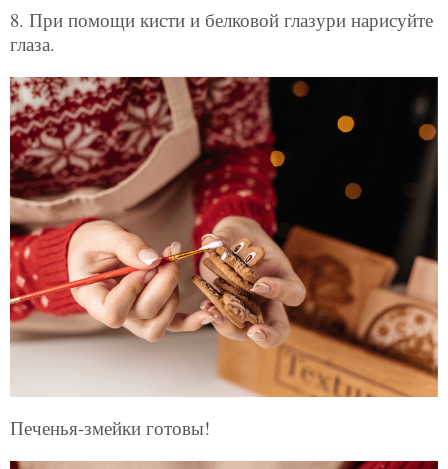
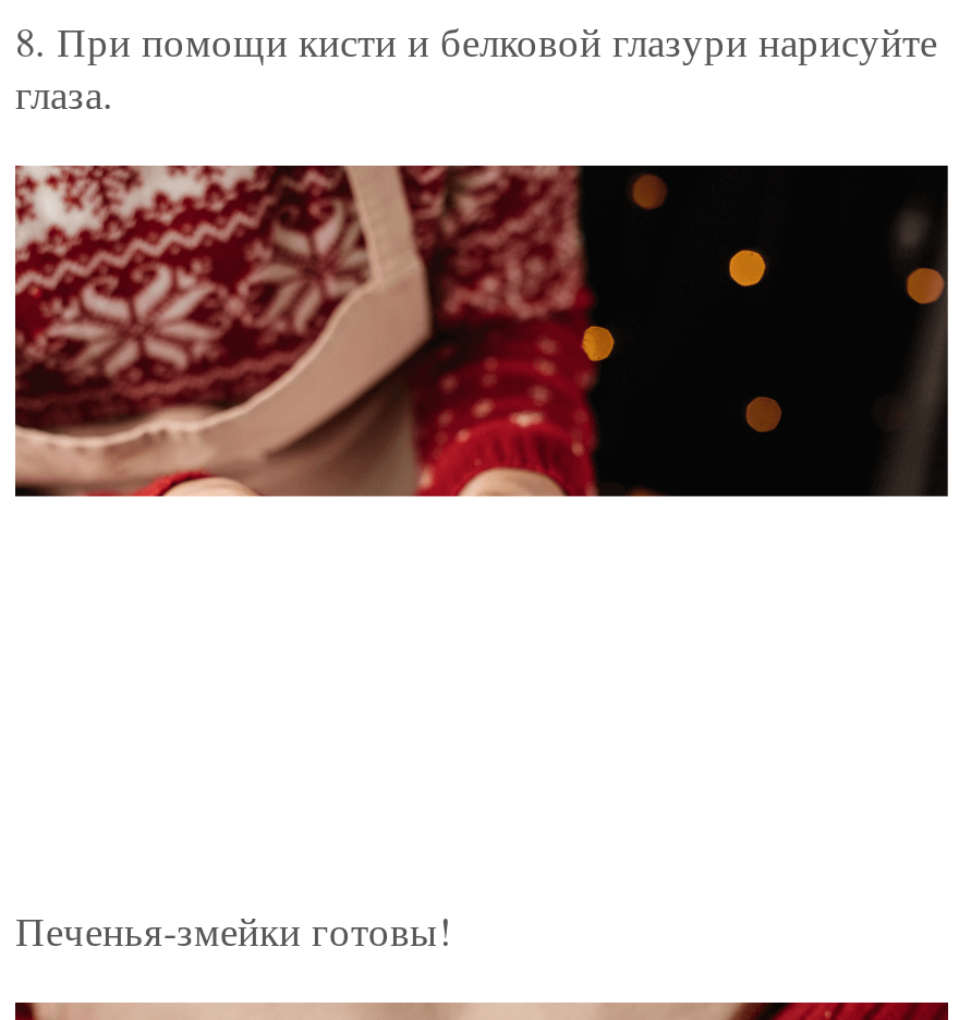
- [image]
